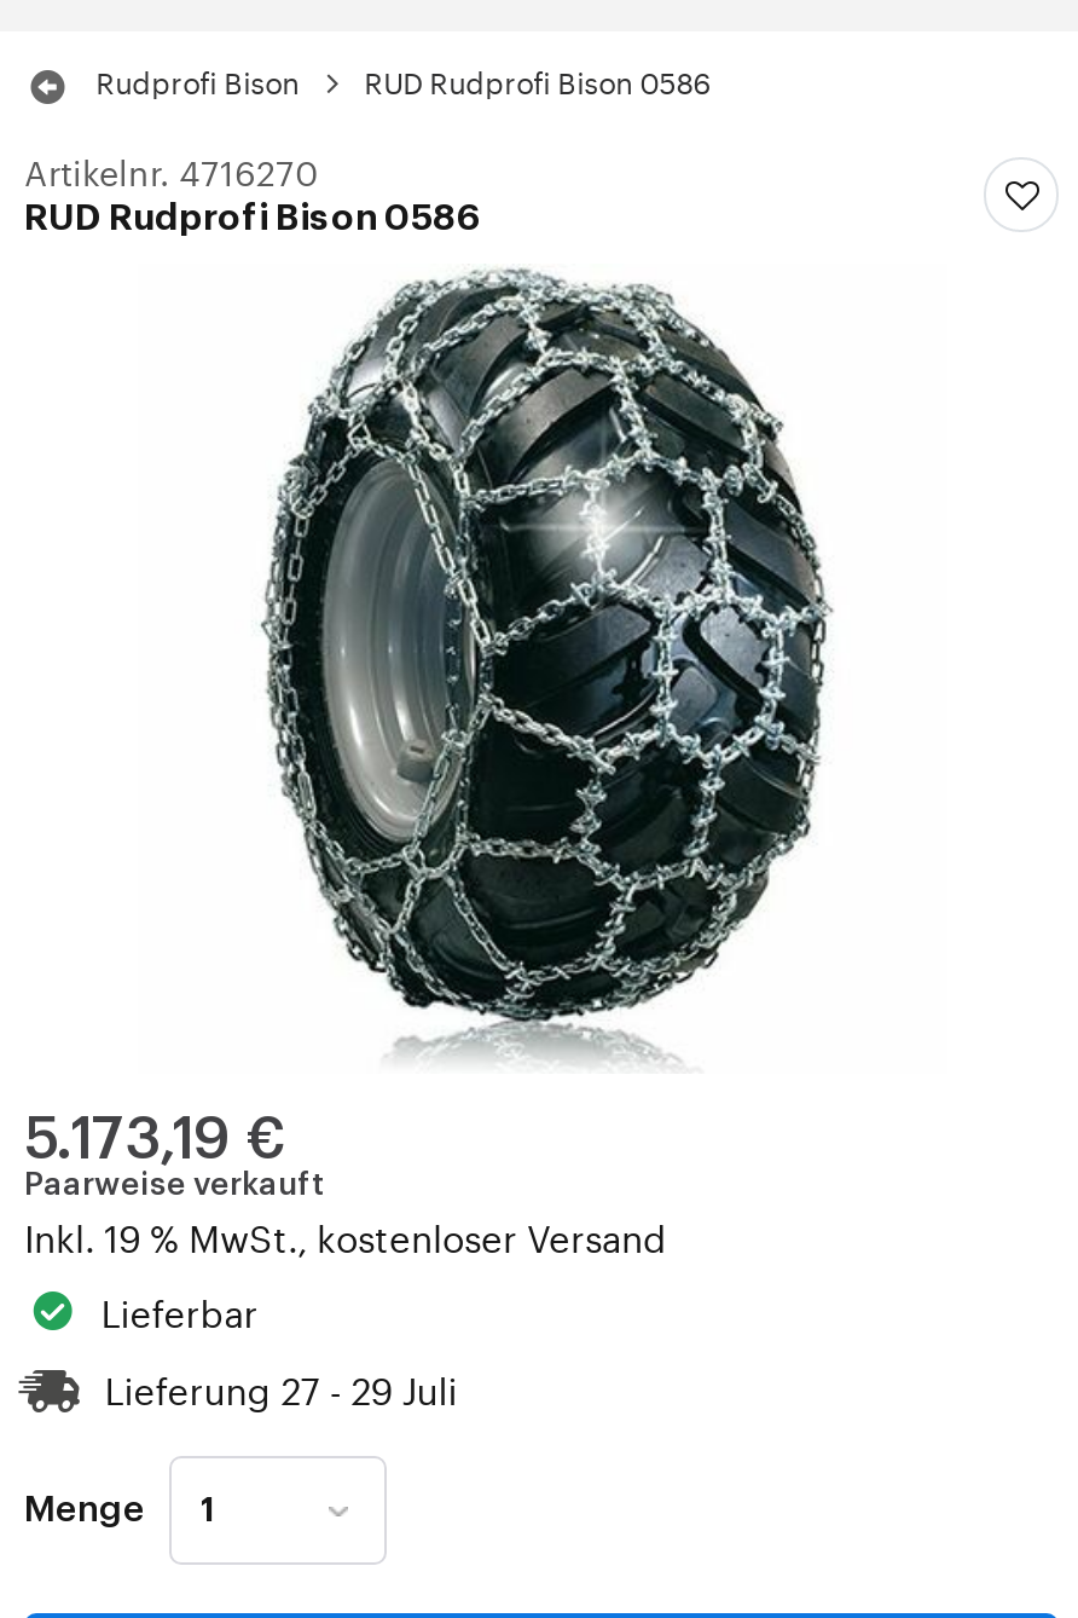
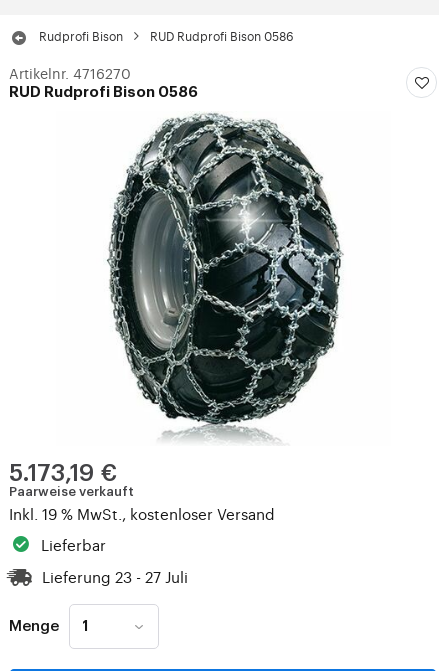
- Lieferung 27 - 29 Juli
+ Lieferung 23 - 27 Juli
